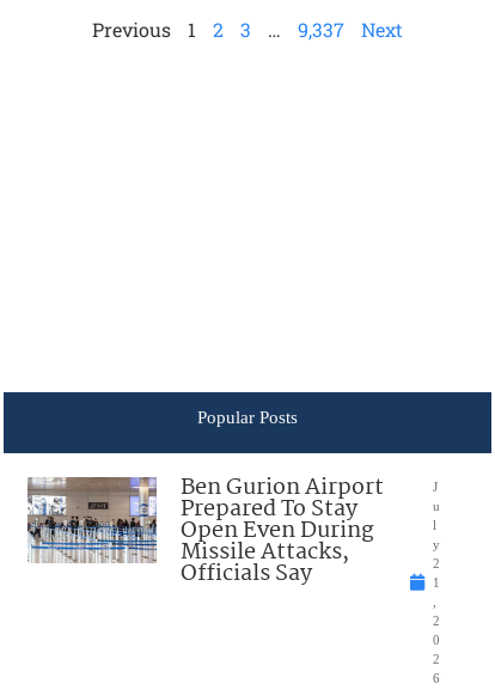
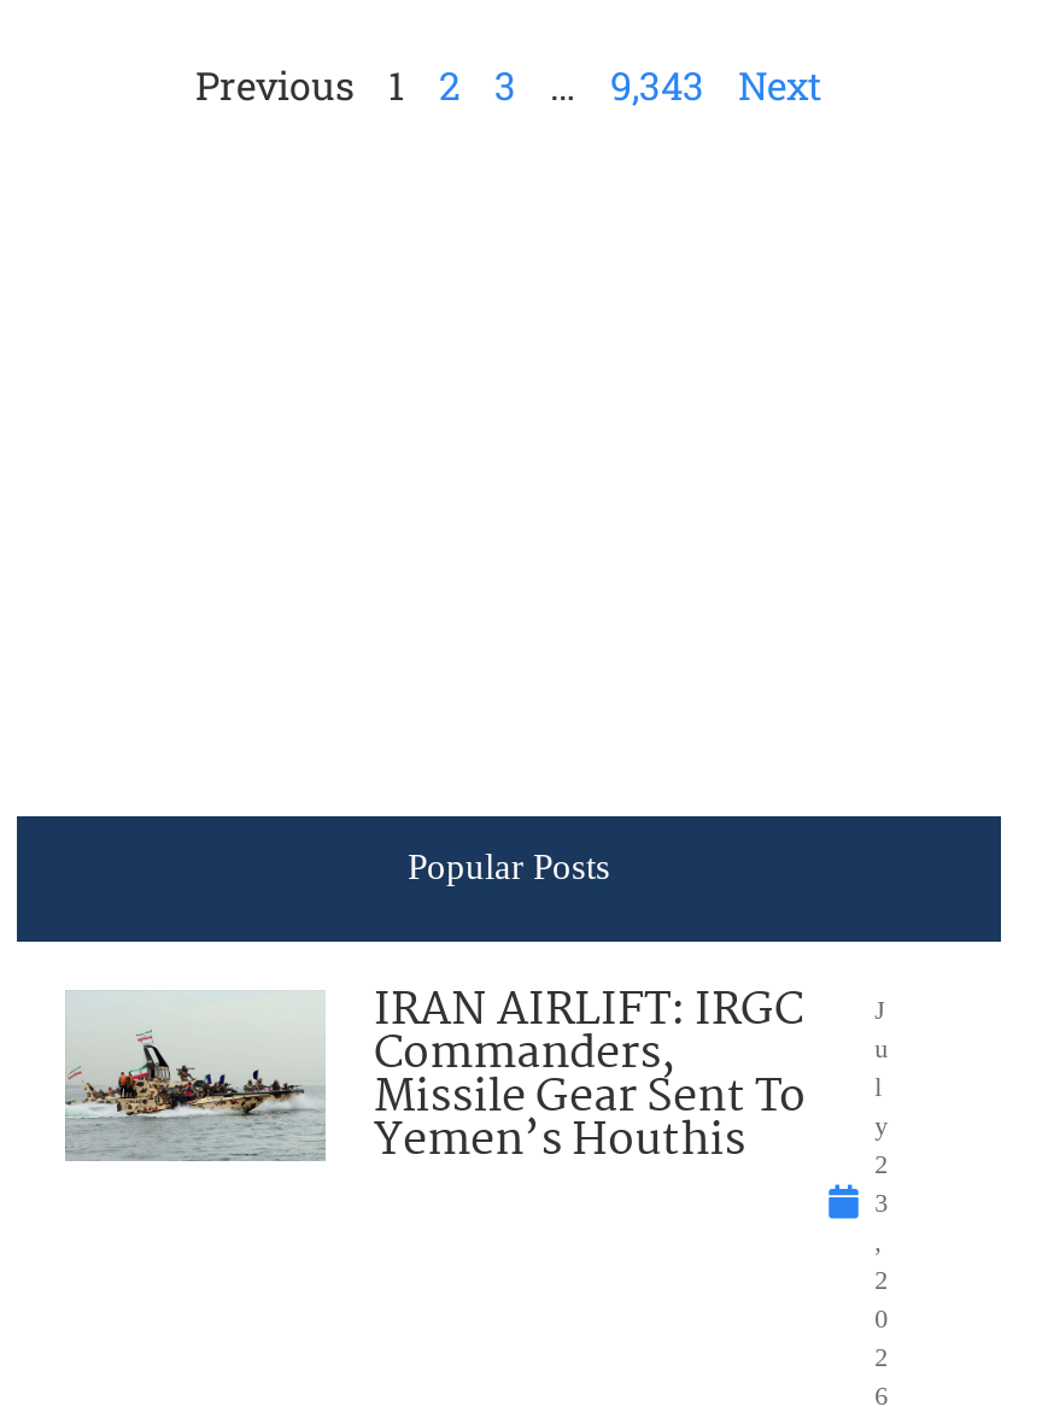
- 9,337
+ 9,343

- [image]
- Ben Gurion Airport
- Prepared To Stay
- Open Even During
- Missile Attacks,
- Officials Say
+ [image]
+ IRAN AIRLIFT: IRGC
+ Commanders,
+ Missile Gear Sent To
+ Yemen’s Houthis

- 1
+ 3
